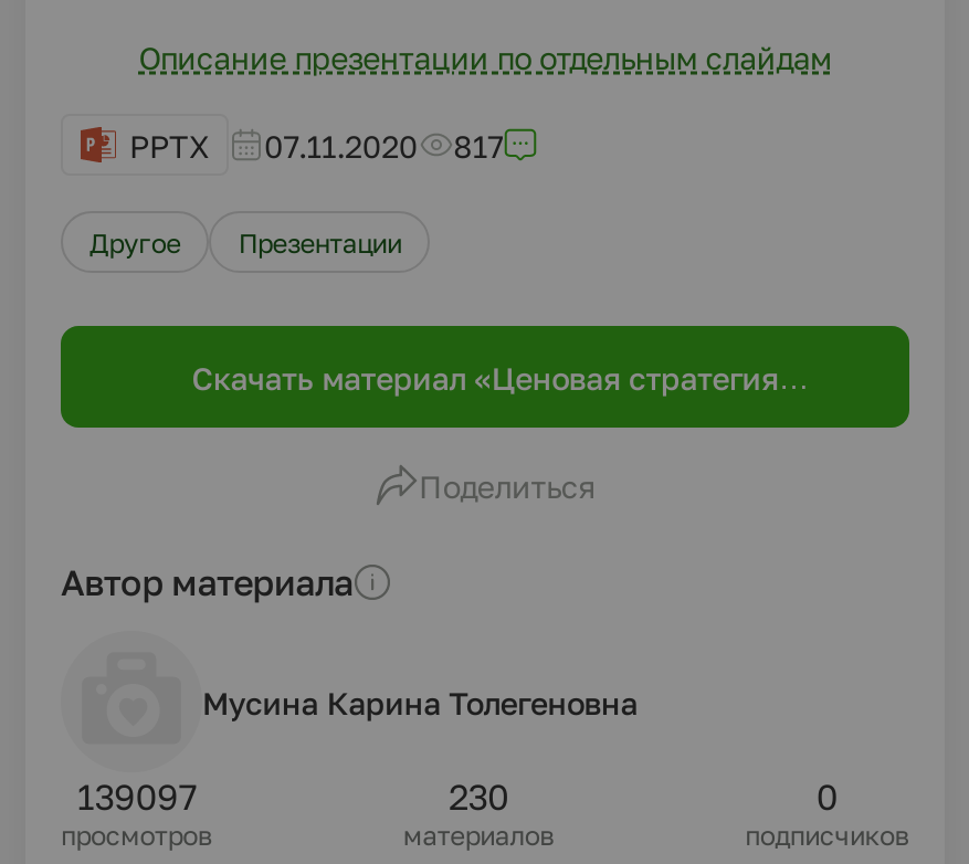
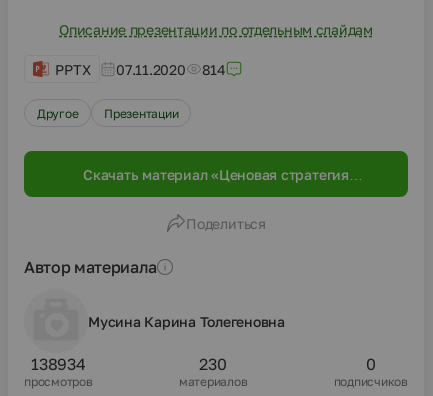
- PPTX 07.11.2020 817
+ PPTX 07.11.2020 814

- 139097
+ 138934
